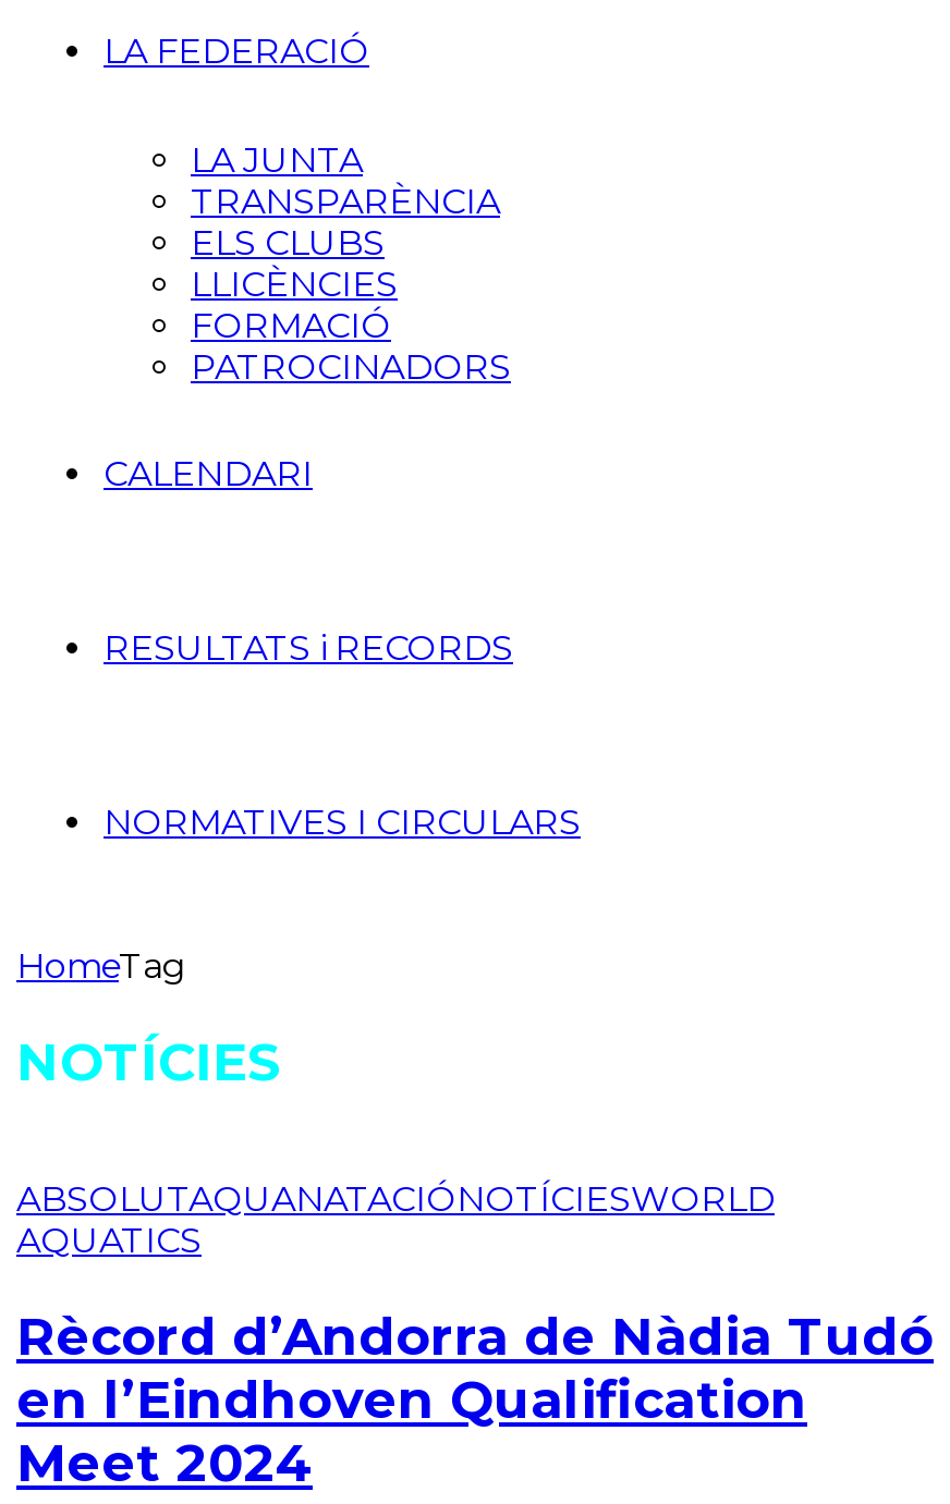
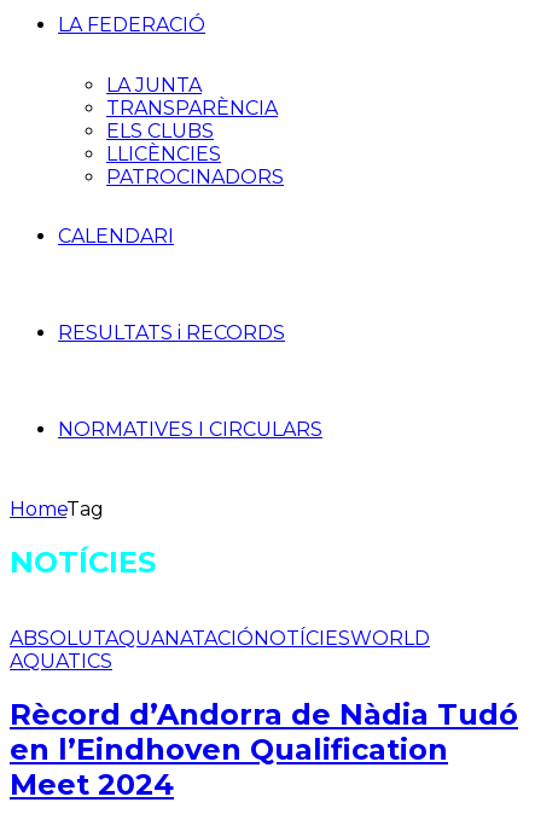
- FORMACIÓ
